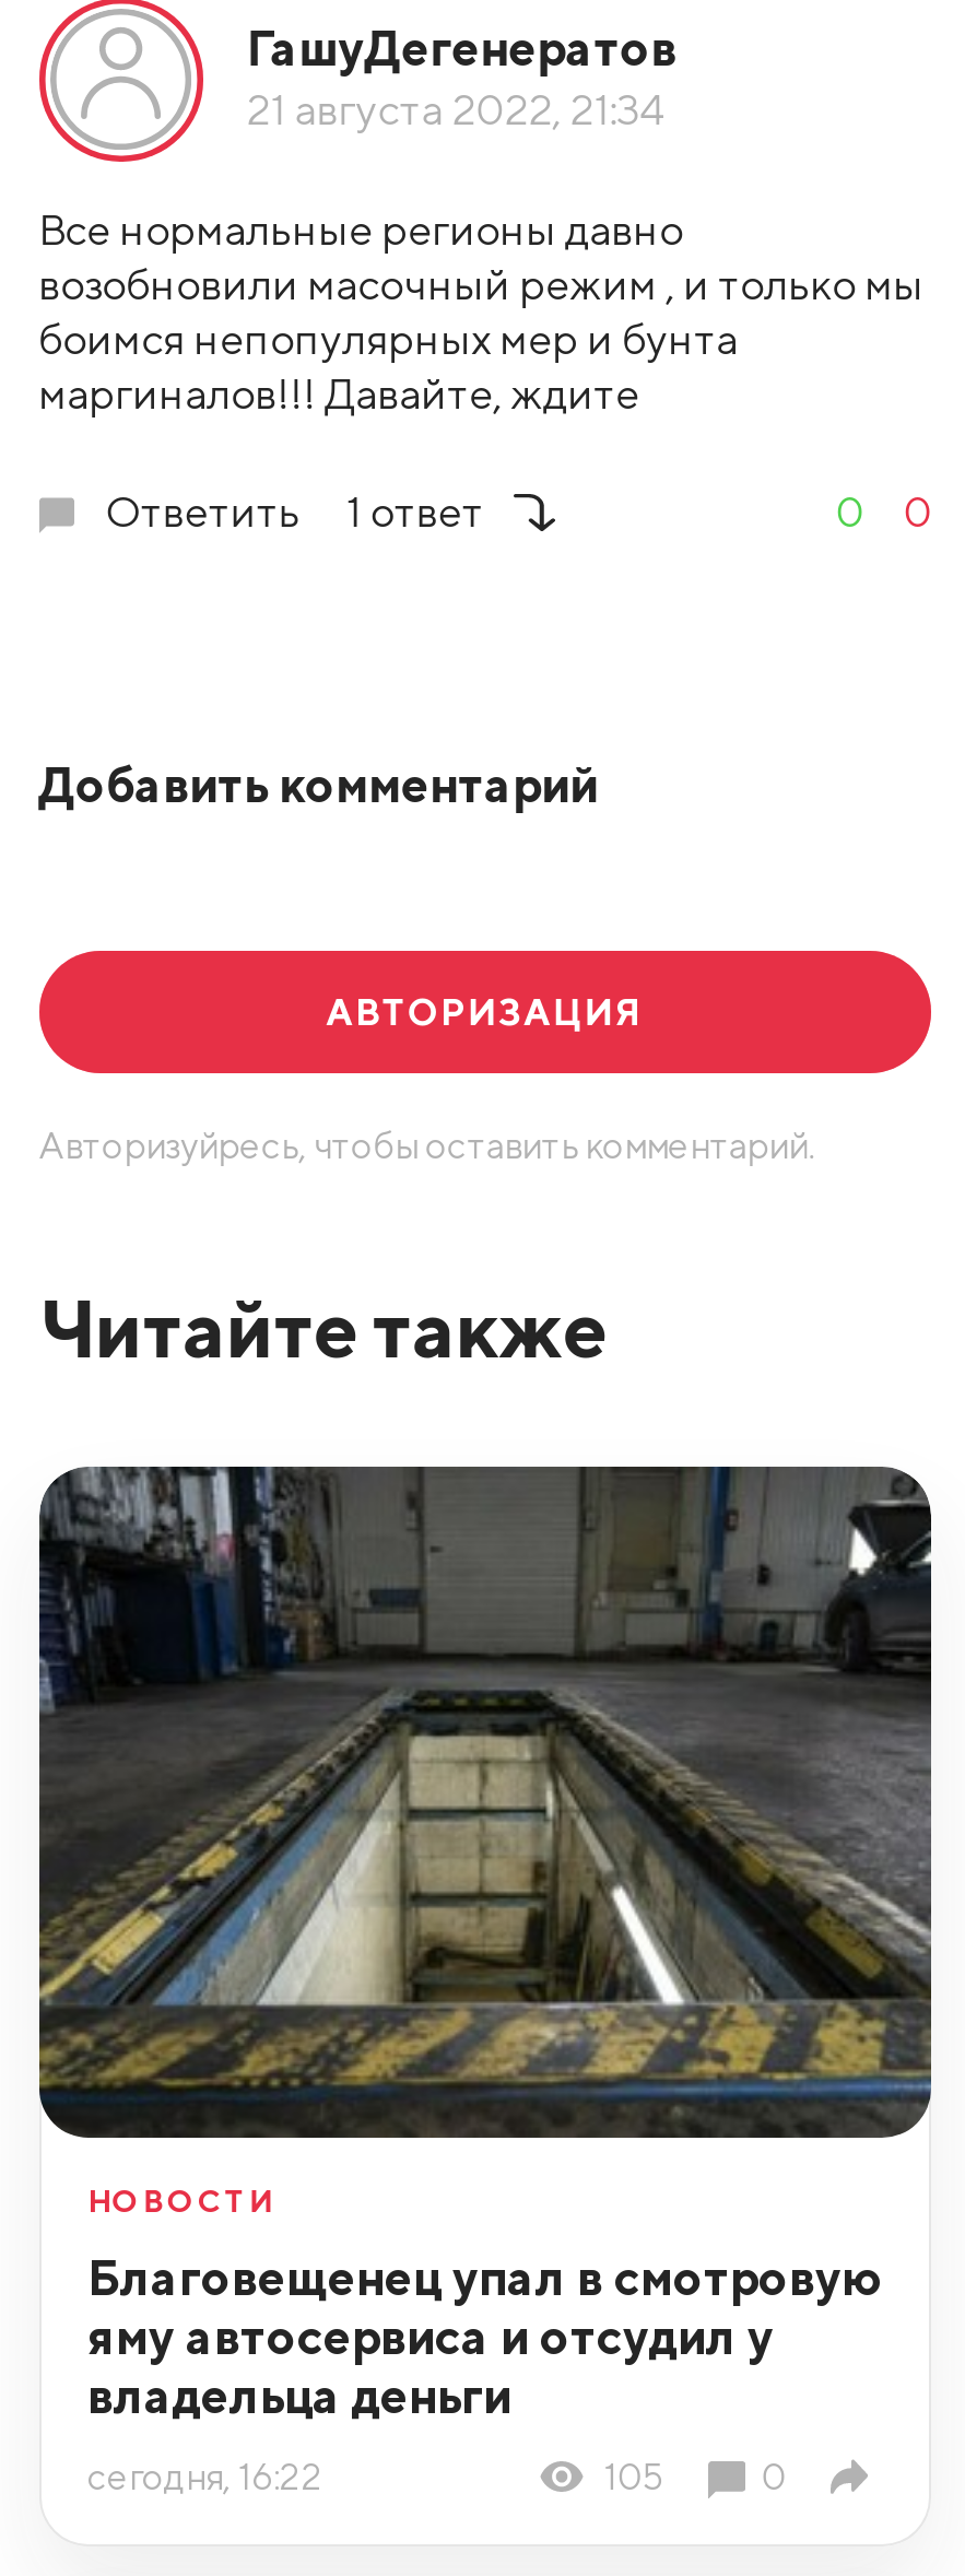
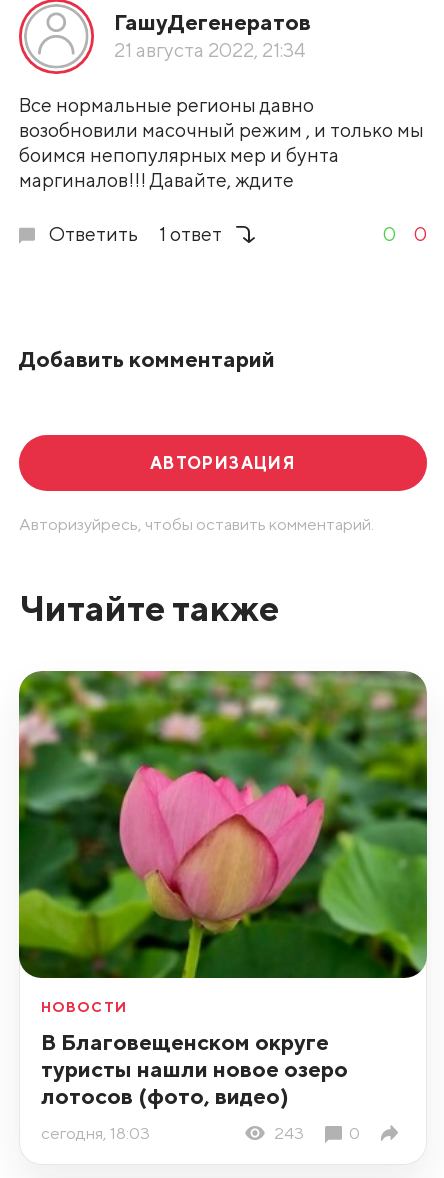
- [image]
+ [image]

- Благовещенец упал в смотровую
- яму автосервиса и отсудил у
- владельца деньги
+ В Благовещенском округе
+ туристы нашли новое озеро
+ лотосов (фото, видео)

- сегодня, 16:22
- 105
+ сегодня, 18:03
+ 243
